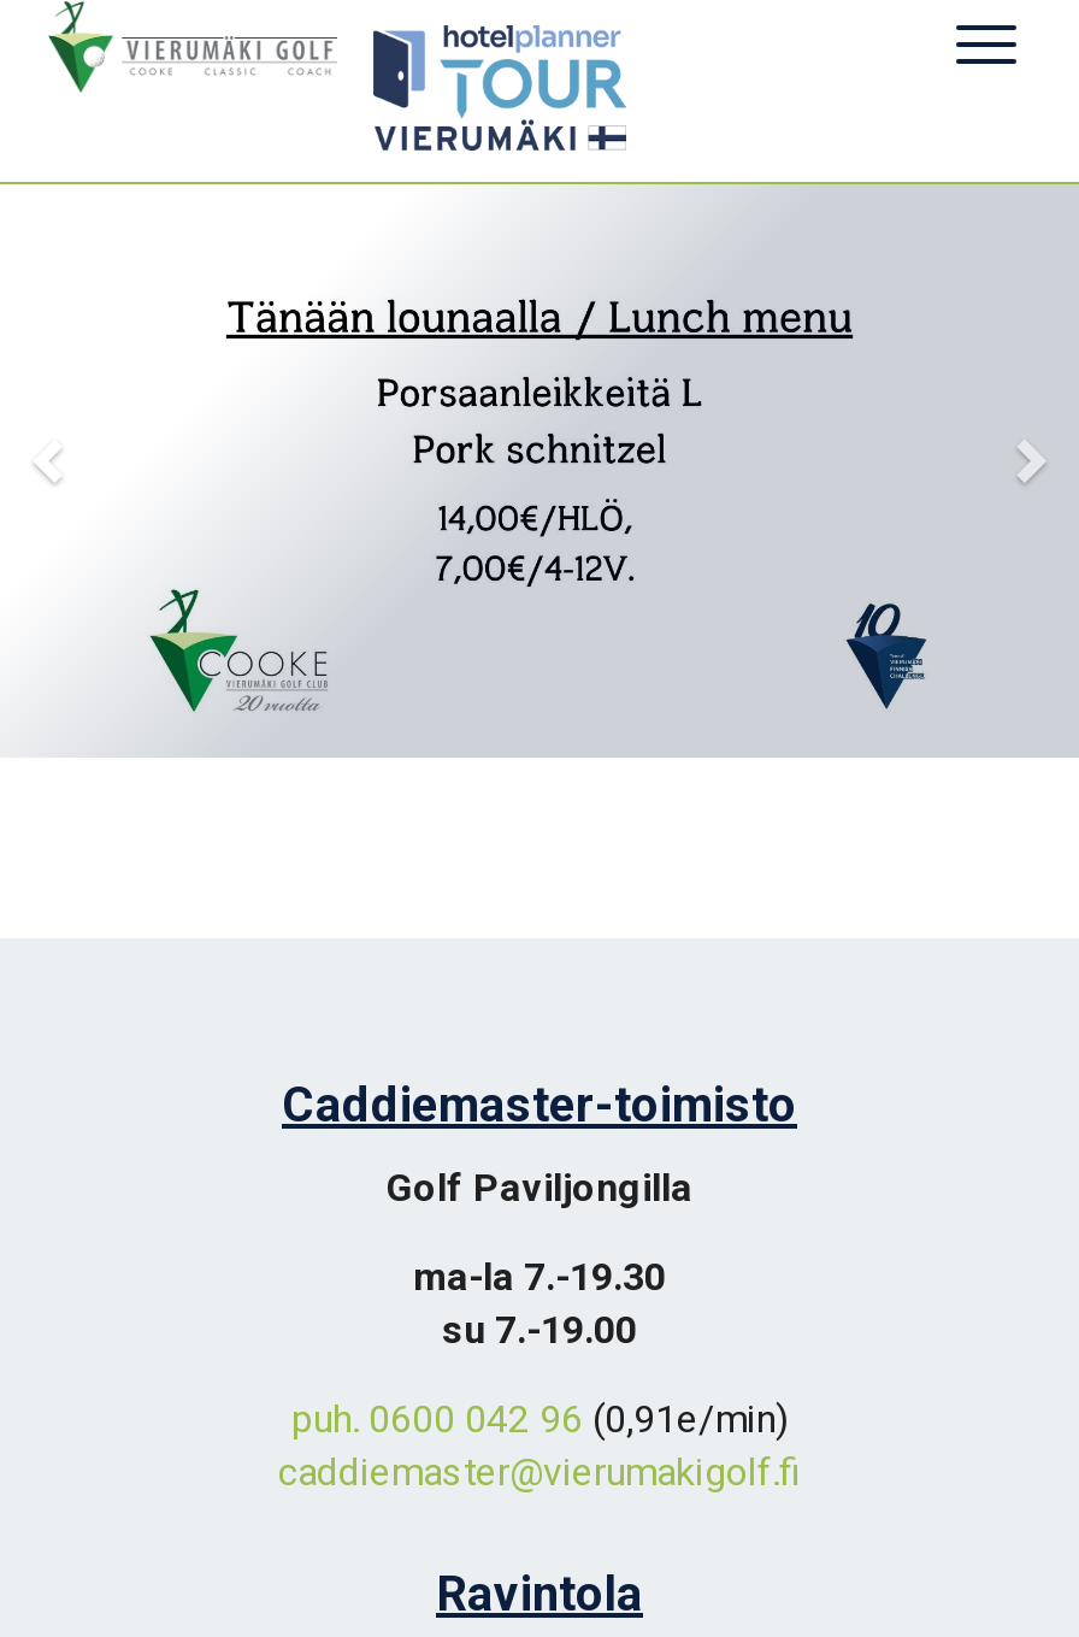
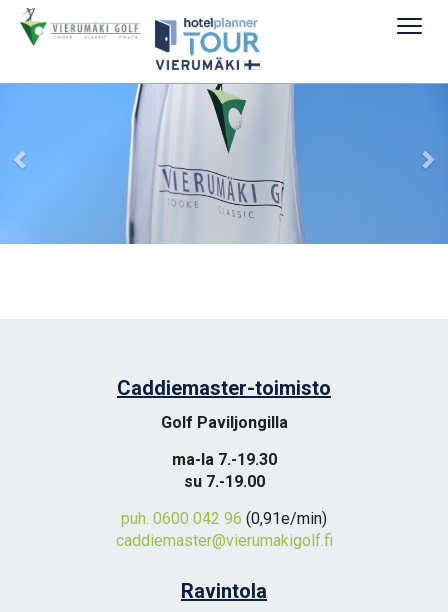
- [image]
+ [image]
